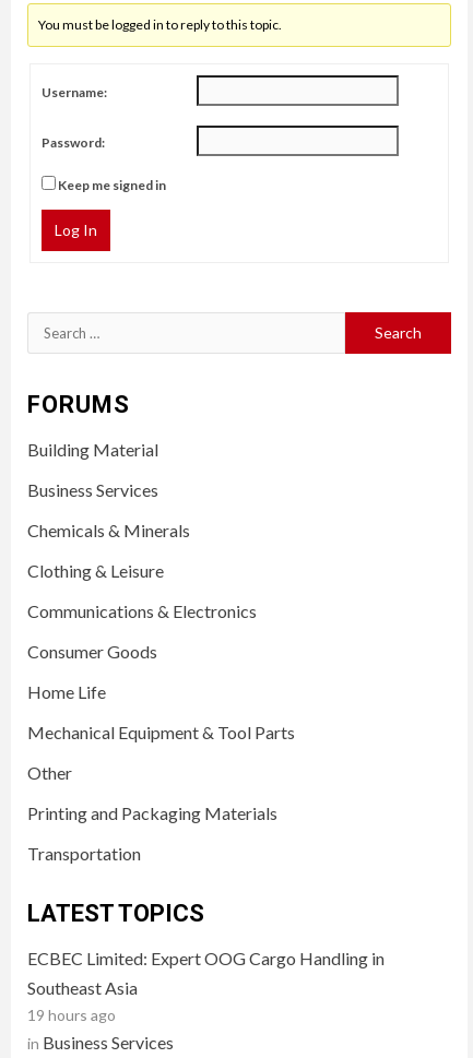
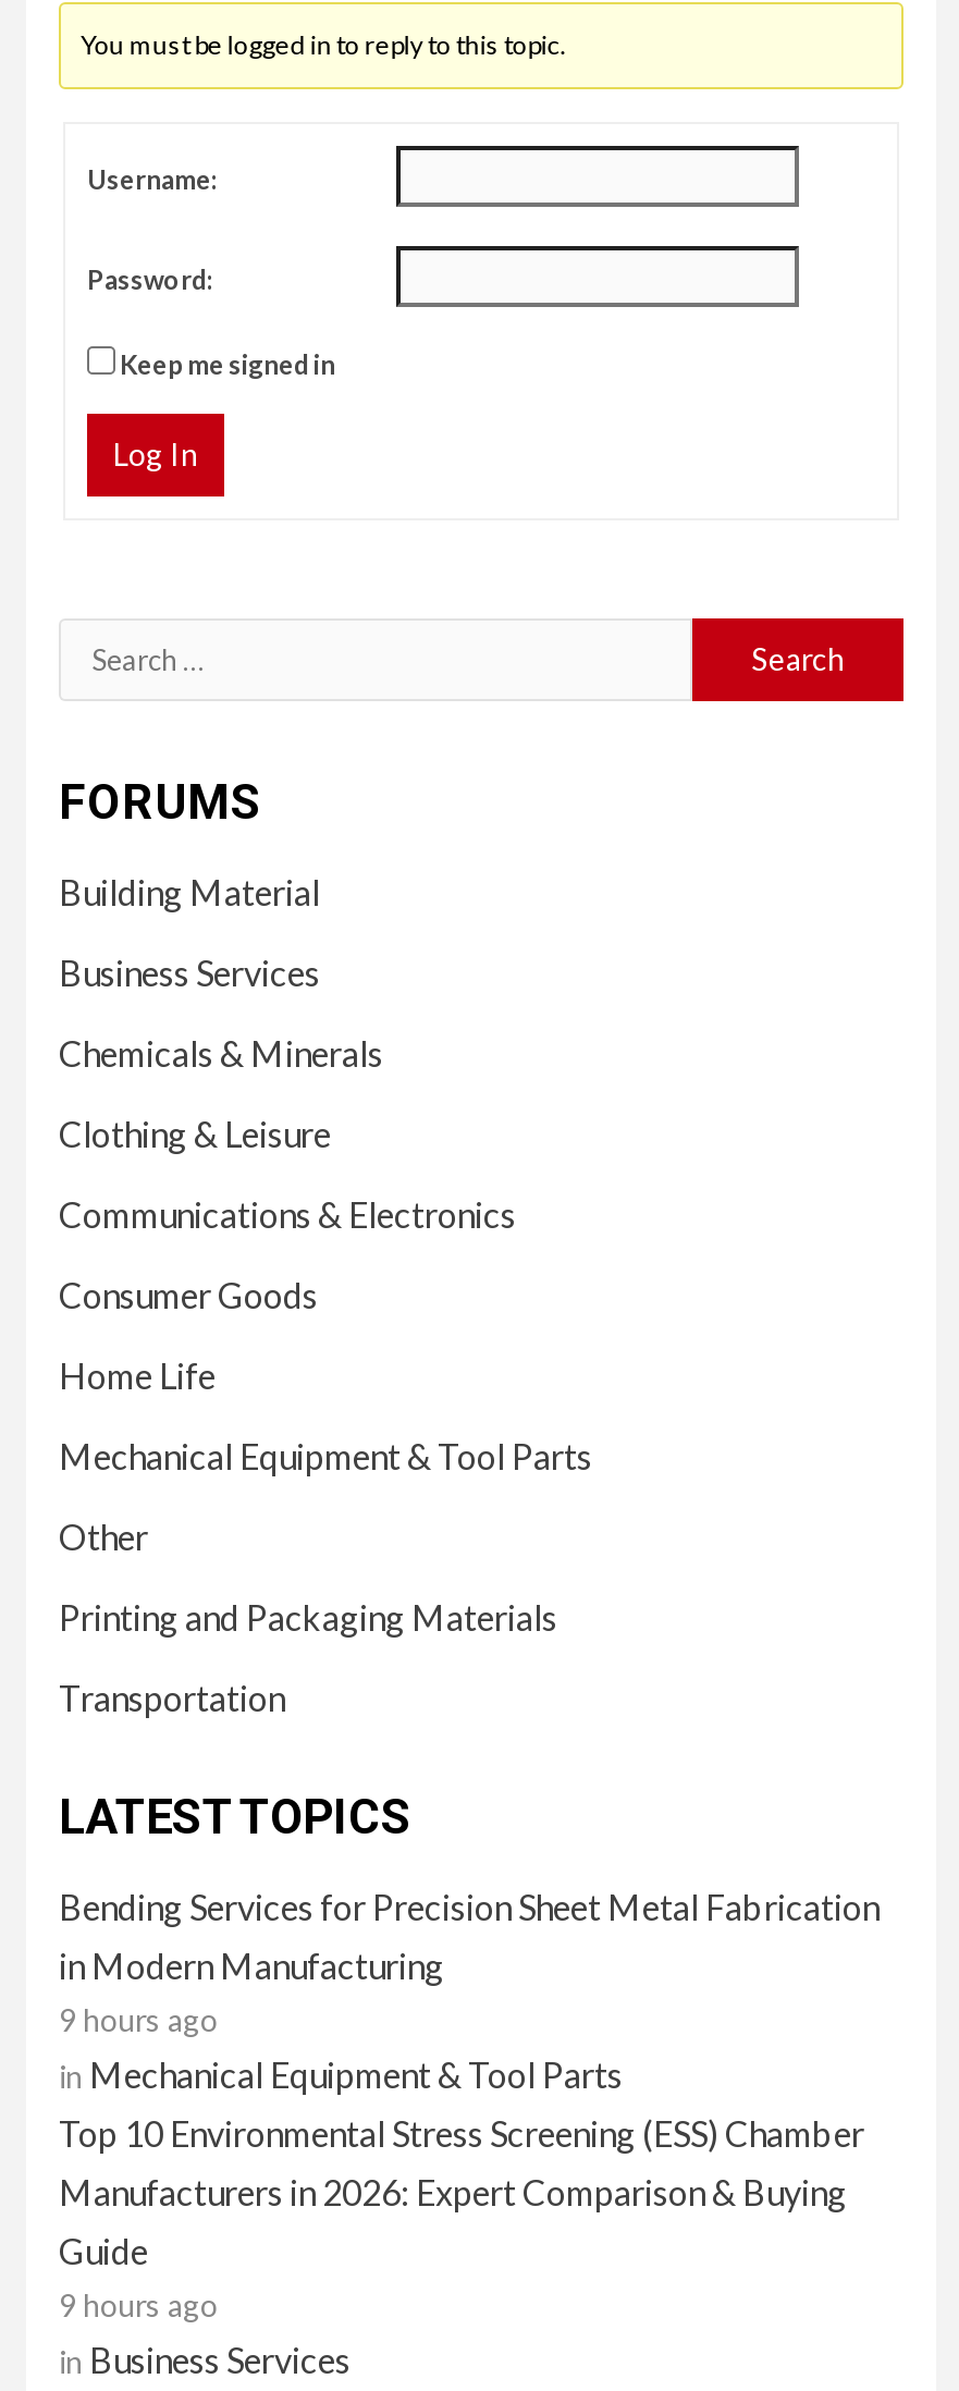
- ECBEC Limited: Expert OOG Cargo Handling in
- Southeast Asia
- 19 hours ago
+ Bending Services for Precision Sheet Metal Fabrication
+ in Modern Manufacturing
+ 9 hours ago
+ in Mechanical Equipment & Tool Parts
+ Top 10 Environmental Stress Screening (ESS) Chamber
+ Manufacturers in 2026: Expert Comparison & Buying
+ Guide
+ 9 hours ago
